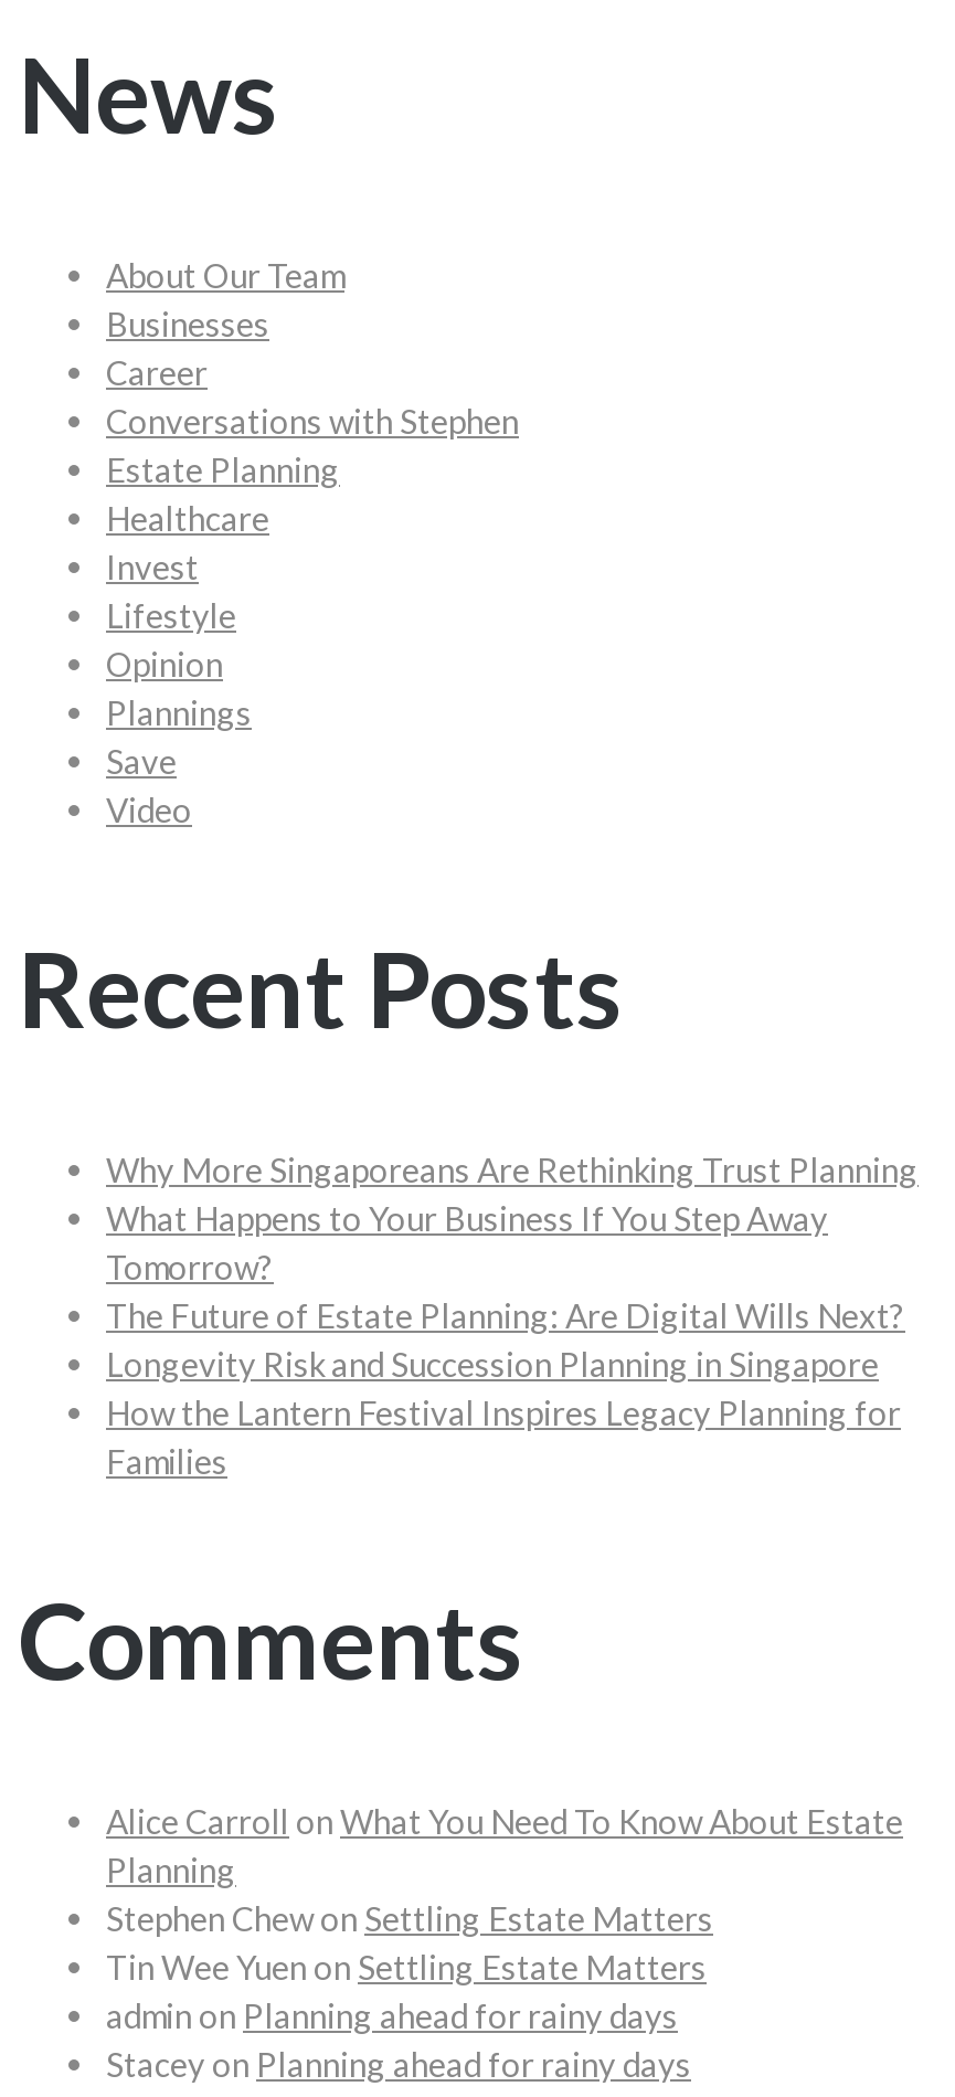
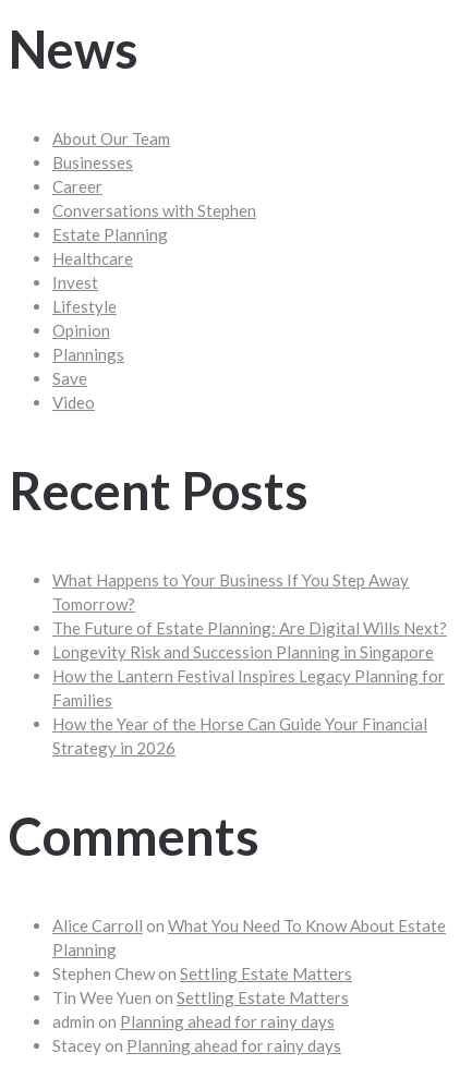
- Why More Singaporeans Are Rethinking Trust Planning

moved up: What Happens to Your Business If You Step Away | Tomorrow? | The Future of Estate Planning: Are Digital Wills Next? | Longevity Risk and Succession Planning in Singapore | How the Lantern Festival Inspires Legacy Planning for | Families

+ How the Year of the Horse Can Guide Your Financial
+ Strategy in 2026
